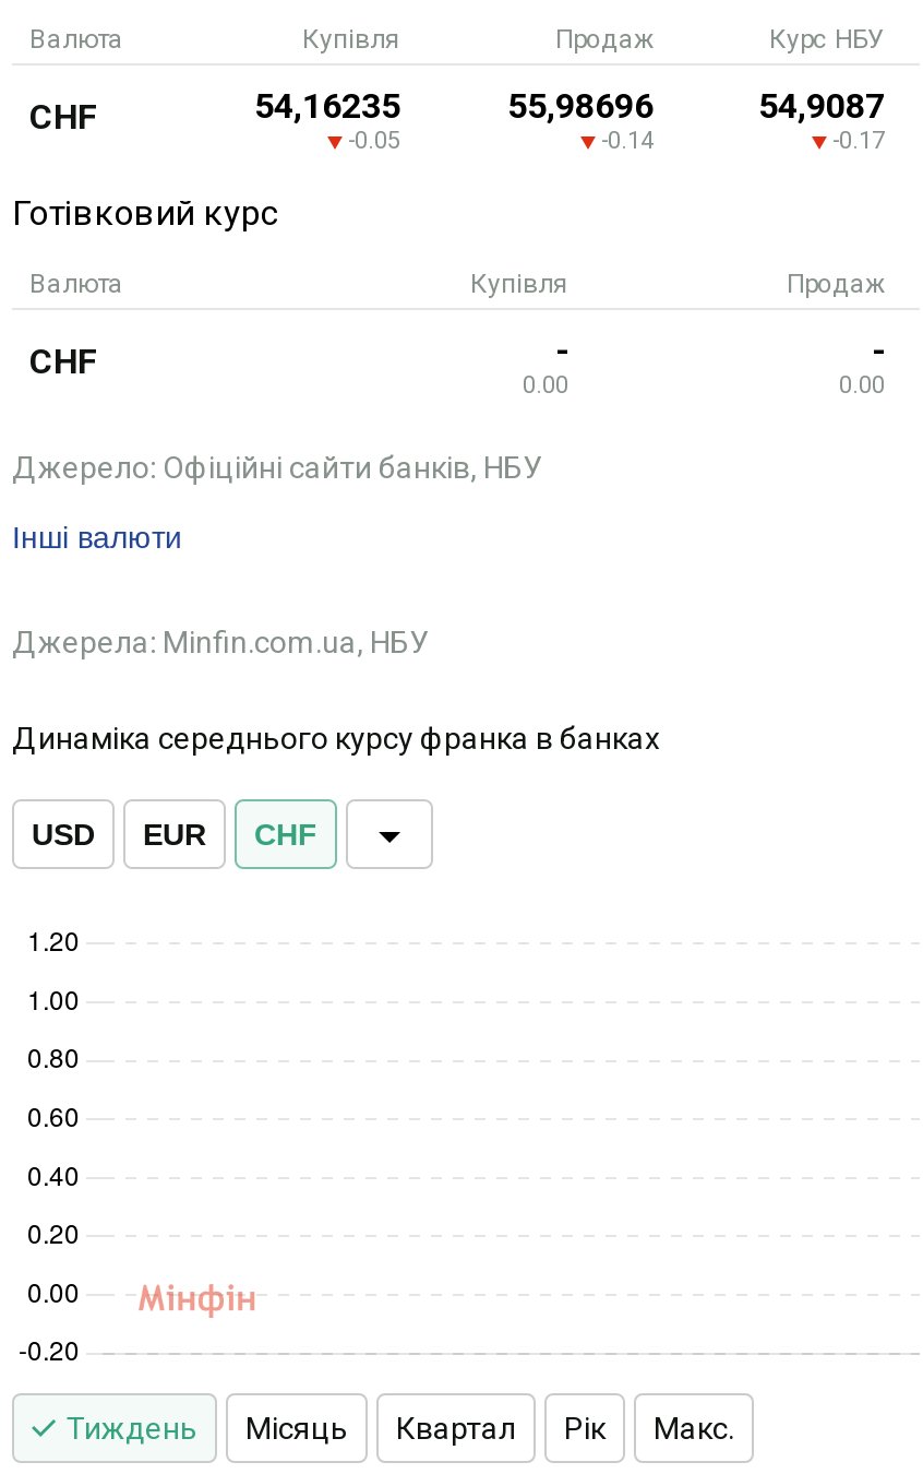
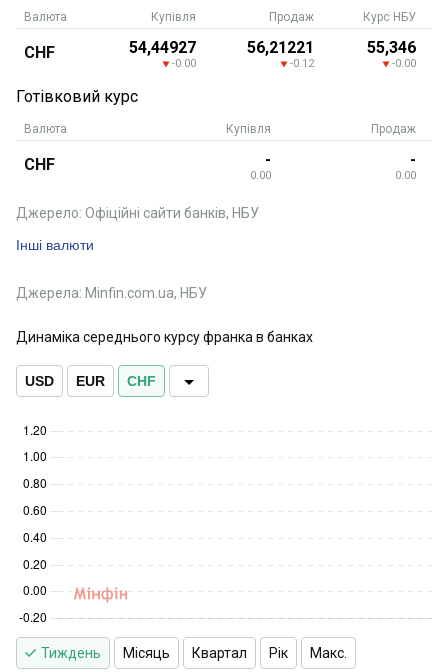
- 54,16235
+ 54,44927

- 55,98696
+ 56,21221

- 54,9087
+ 55,346

- -0.05
+ -0.00

- -0.14
+ -0.12

- -0.17
+ -0.00
